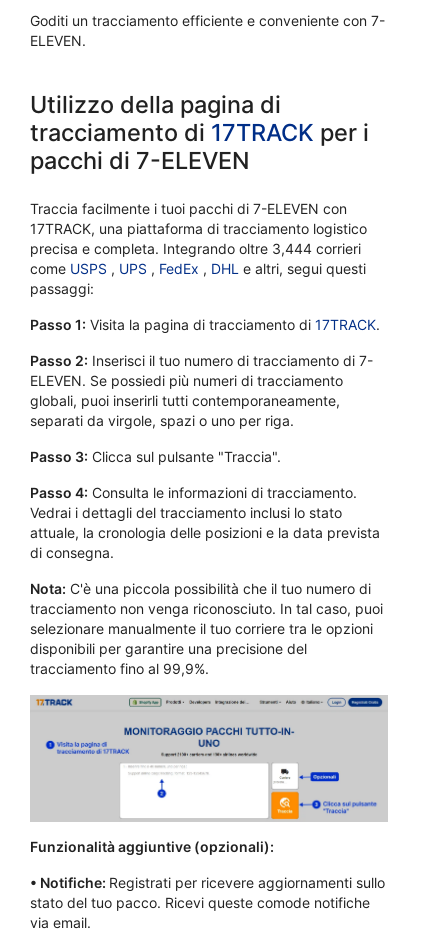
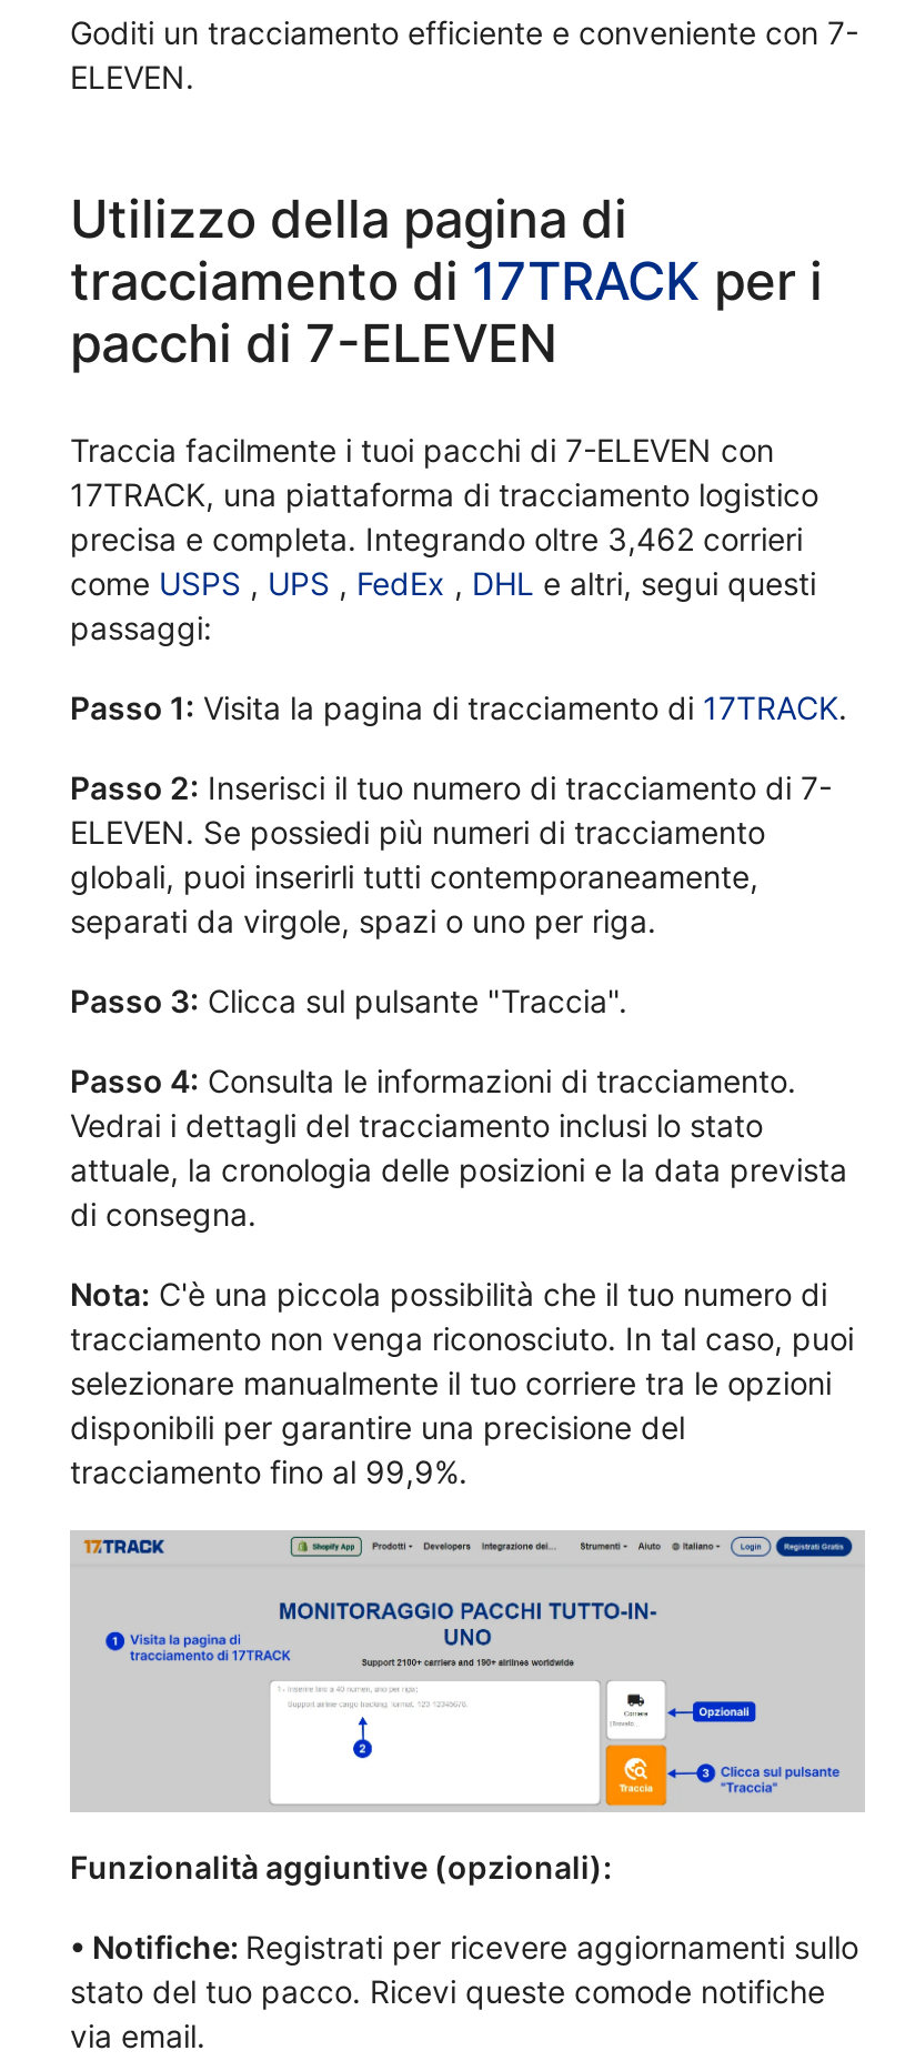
- precisa e completa. Integrando oltre 3,444 corrieri
+ precisa e completa. Integrando oltre 3,462 corrieri
